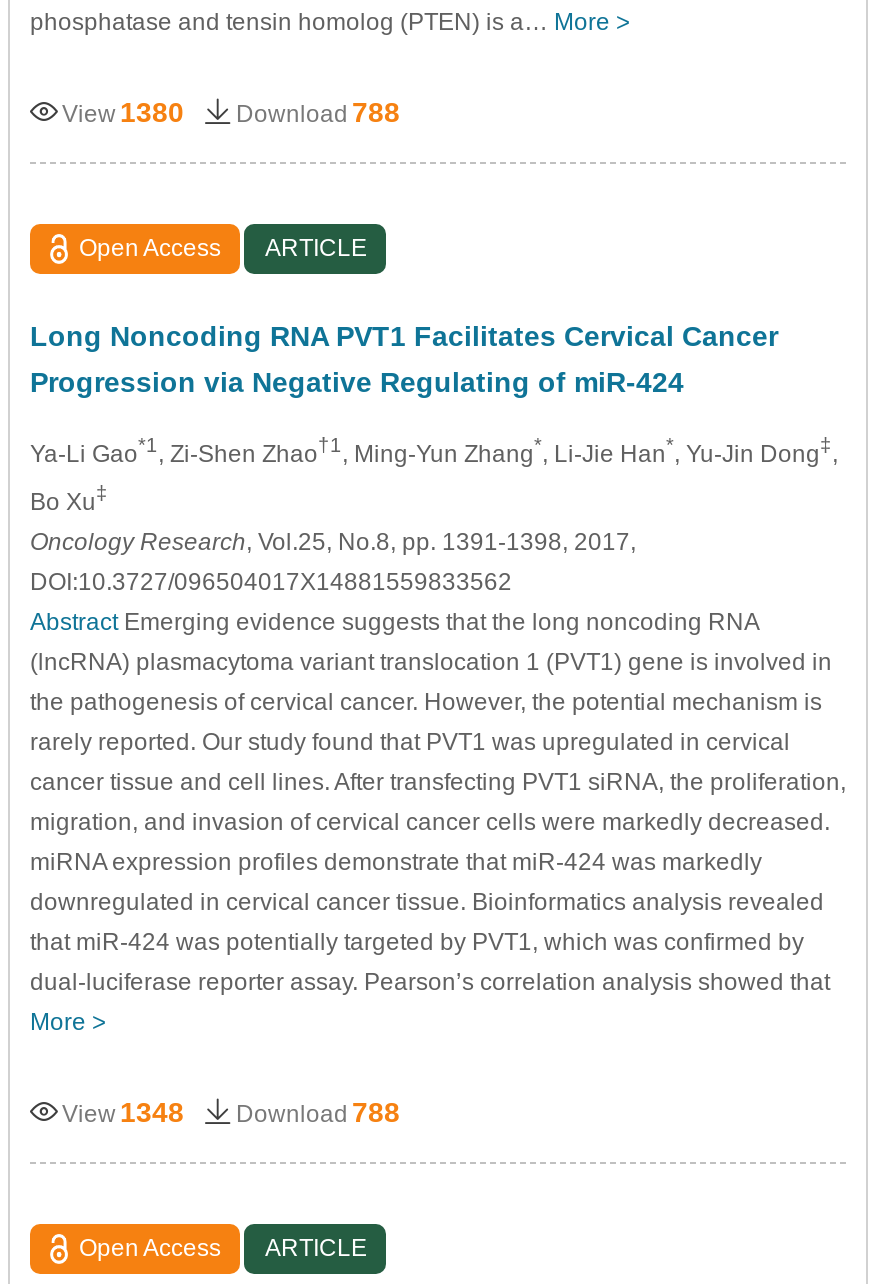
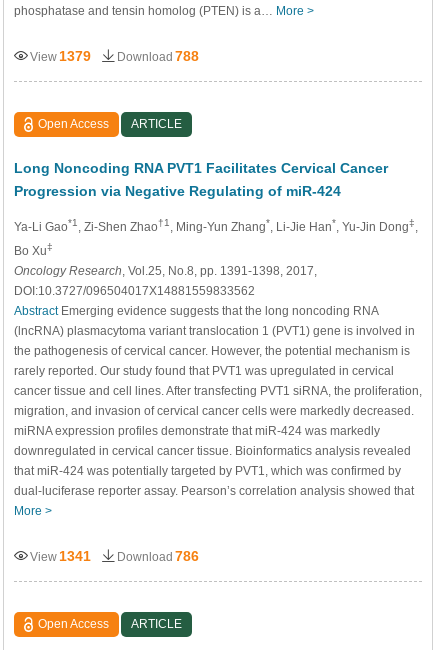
- View 1380 Download 788
+ View 1379 Download 788

- View 1348
+ View 1341

- Download 788
+ Download 786
